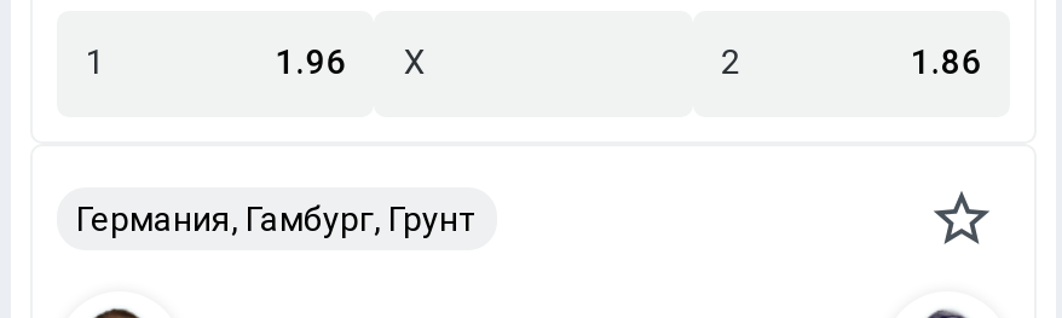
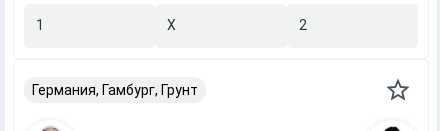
- 1.96

- 1.86
